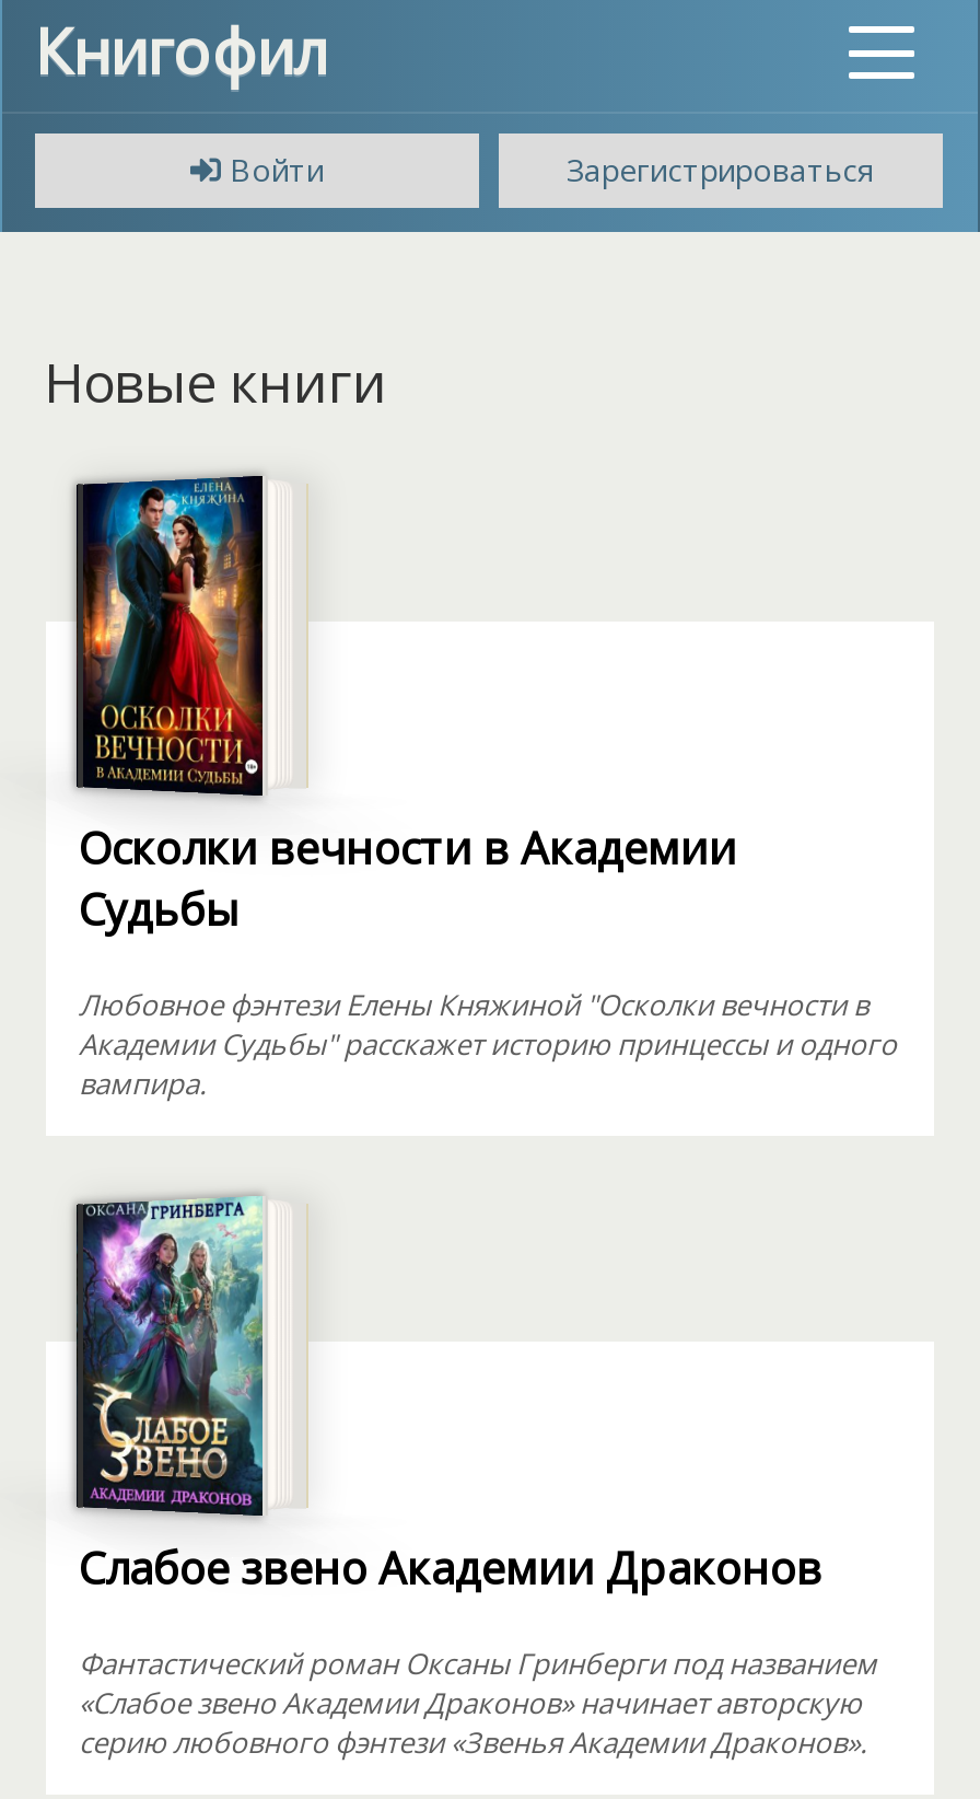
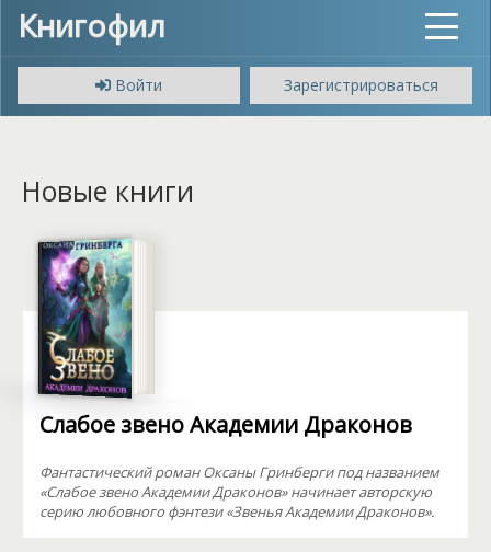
- [image]
- Осколки вечности в Академии
- Судьбы
- Любовное фэнтези Елены Княжиной "Осколки вечности в
- Академии Судьбы" расскажет историю принцессы и одного
- вампира.
